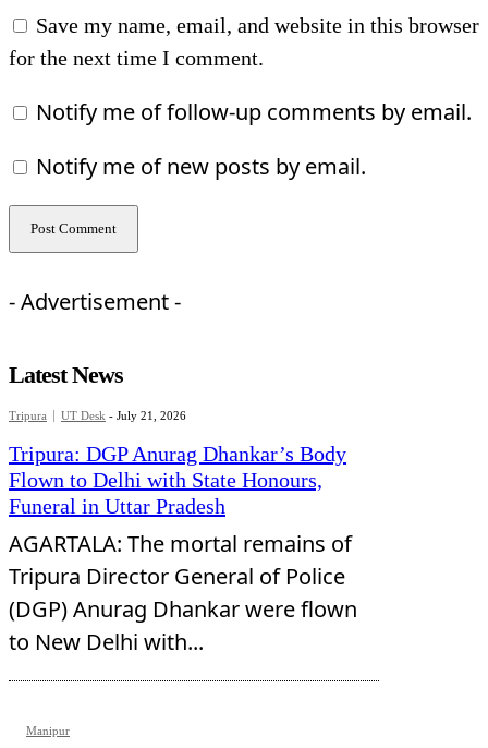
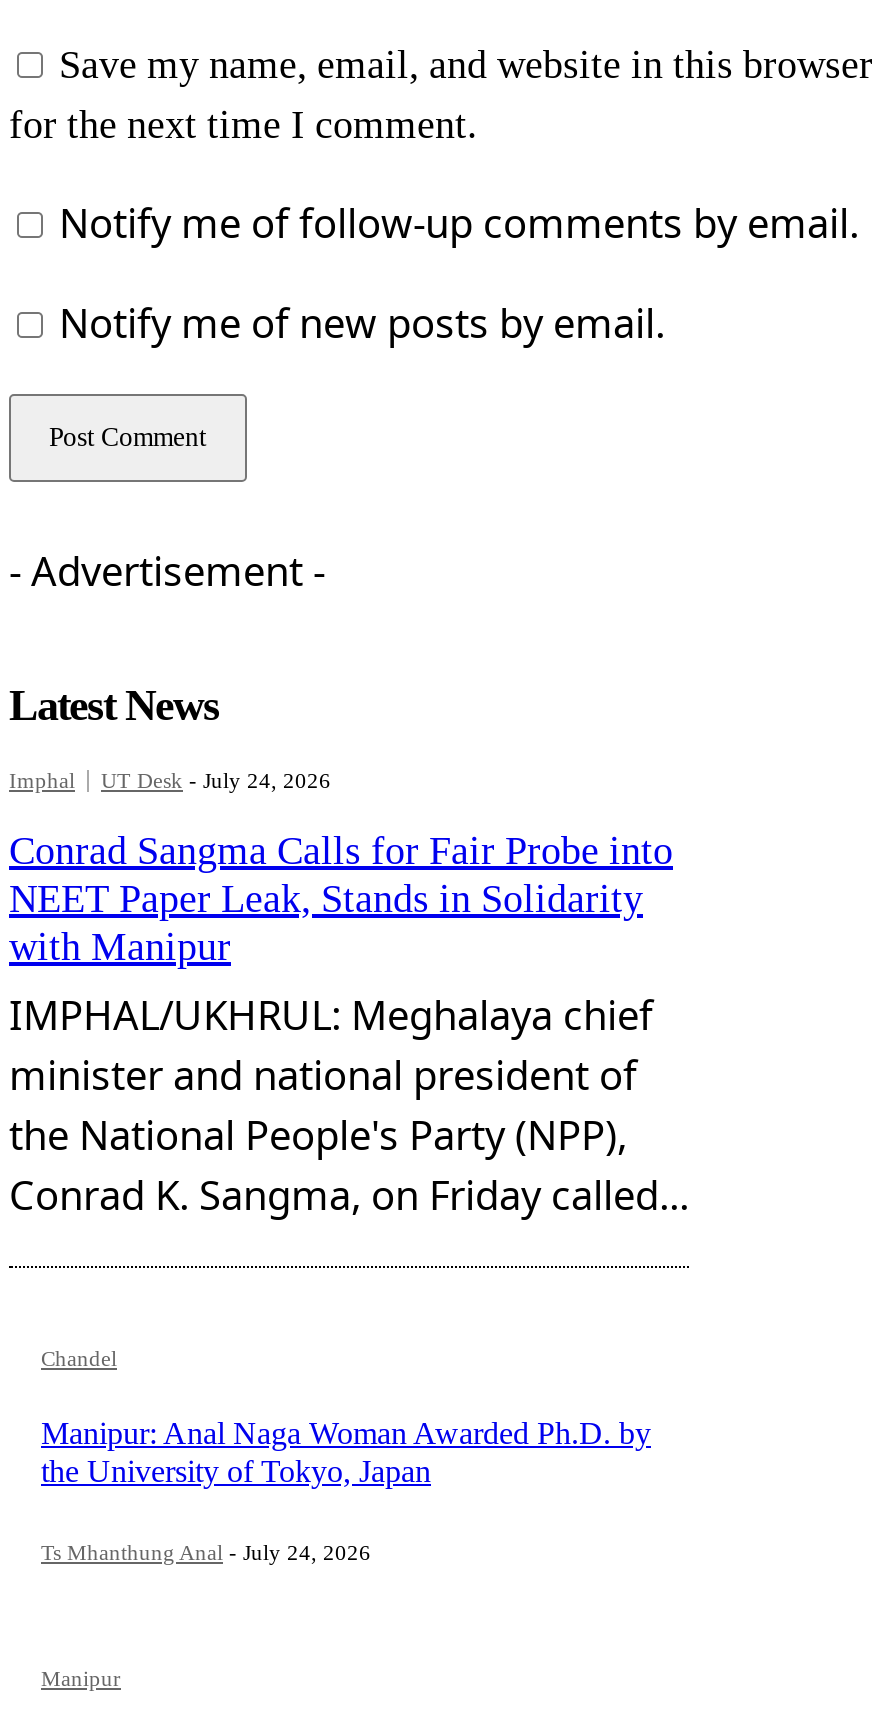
- Tripura
- UT Desk - July 21, 2026
- Tripura: DGP Anurag Dhankar’s Body
- Flown to Delhi with State Honours,
- Funeral in Uttar Pradesh
- AGARTALA: The mortal remains of
- Tripura Director General of Police
- (DGP) Anurag Dhankar were flown
- to New Delhi with...
+ Imphal
+ UT Desk - July 24, 2026
+ Conrad Sangma Calls for Fair Probe into
+ NEET Paper Leak, Stands in Solidarity
+ with Manipur
+ IMPHAL/UKHRUL: Meghalaya chief
+ minister and national president of
+ the National People's Party (NPP),
+ Conrad K. Sangma, on Friday called...
+ Chandel
+ Manipur: Anal Naga Woman Awarded Ph.D. by
+ the University of Tokyo, Japan
+ Ts Mhanthung Anal - July 24, 2026
